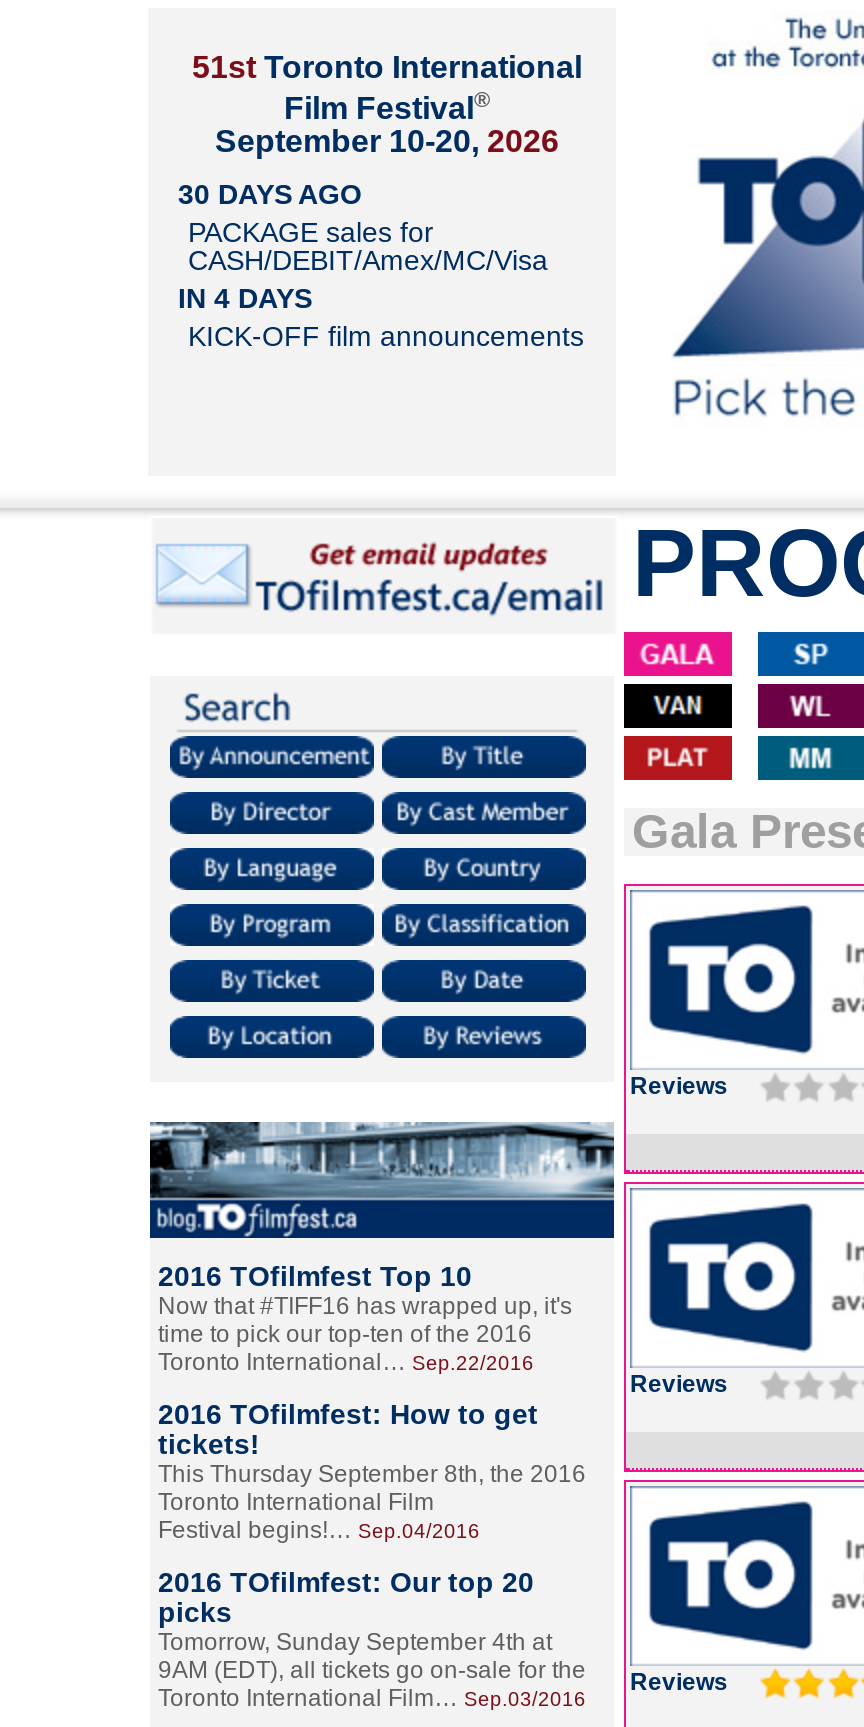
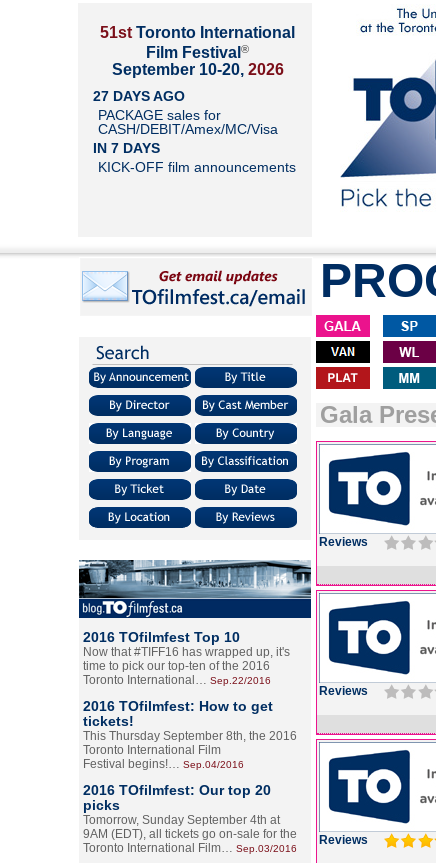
- 30 DAYS AGO
+ 27 DAYS AGO

- IN 4 DAYS
+ IN 7 DAYS
